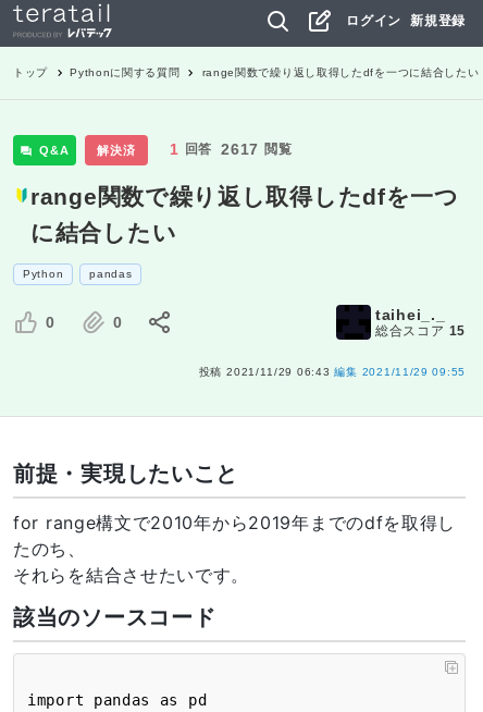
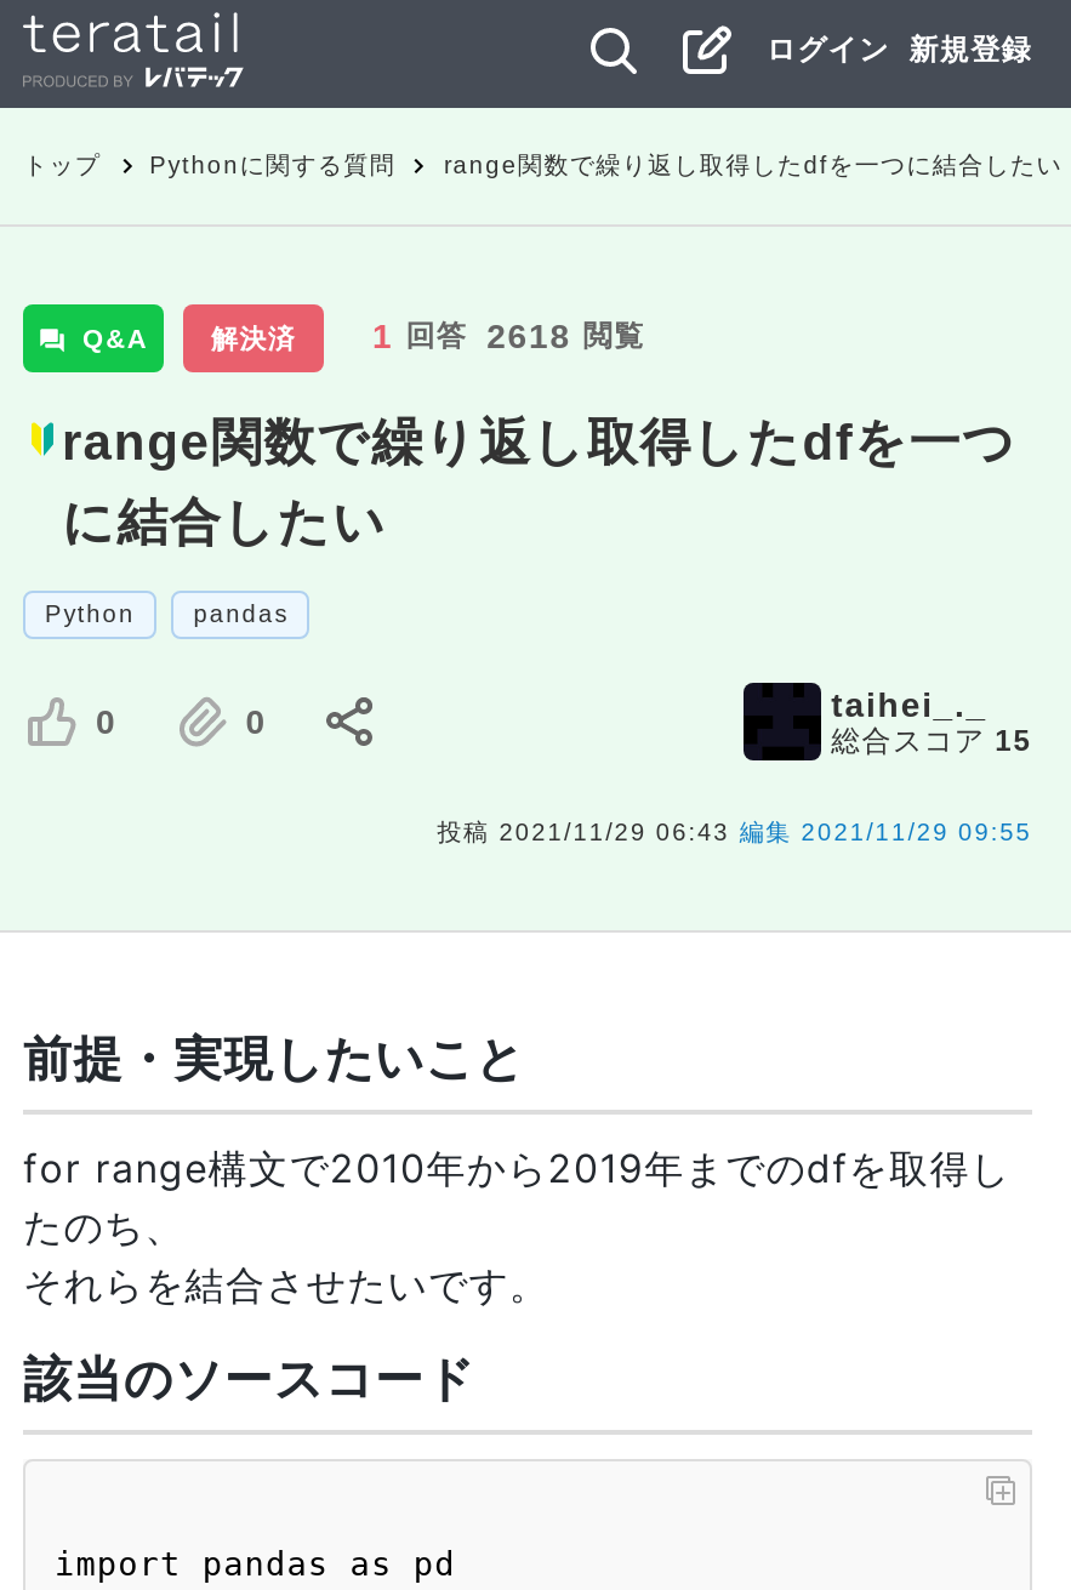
- 1 回答 2617 閲覧
+ 1 回答 2618 閲覧
